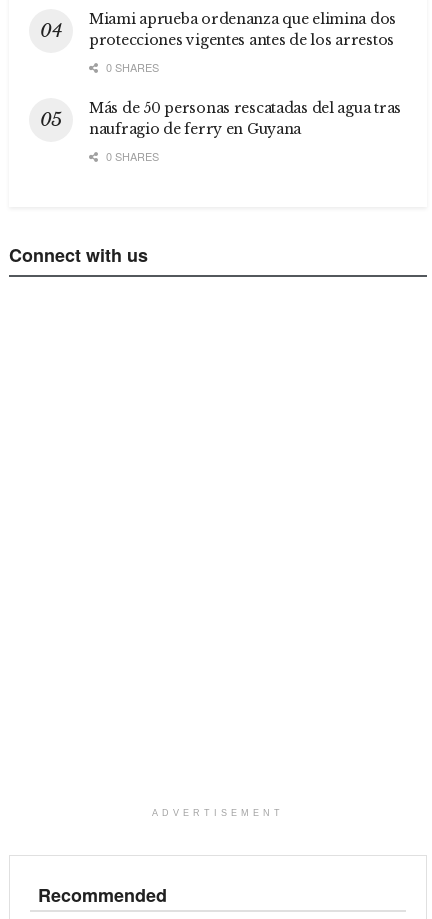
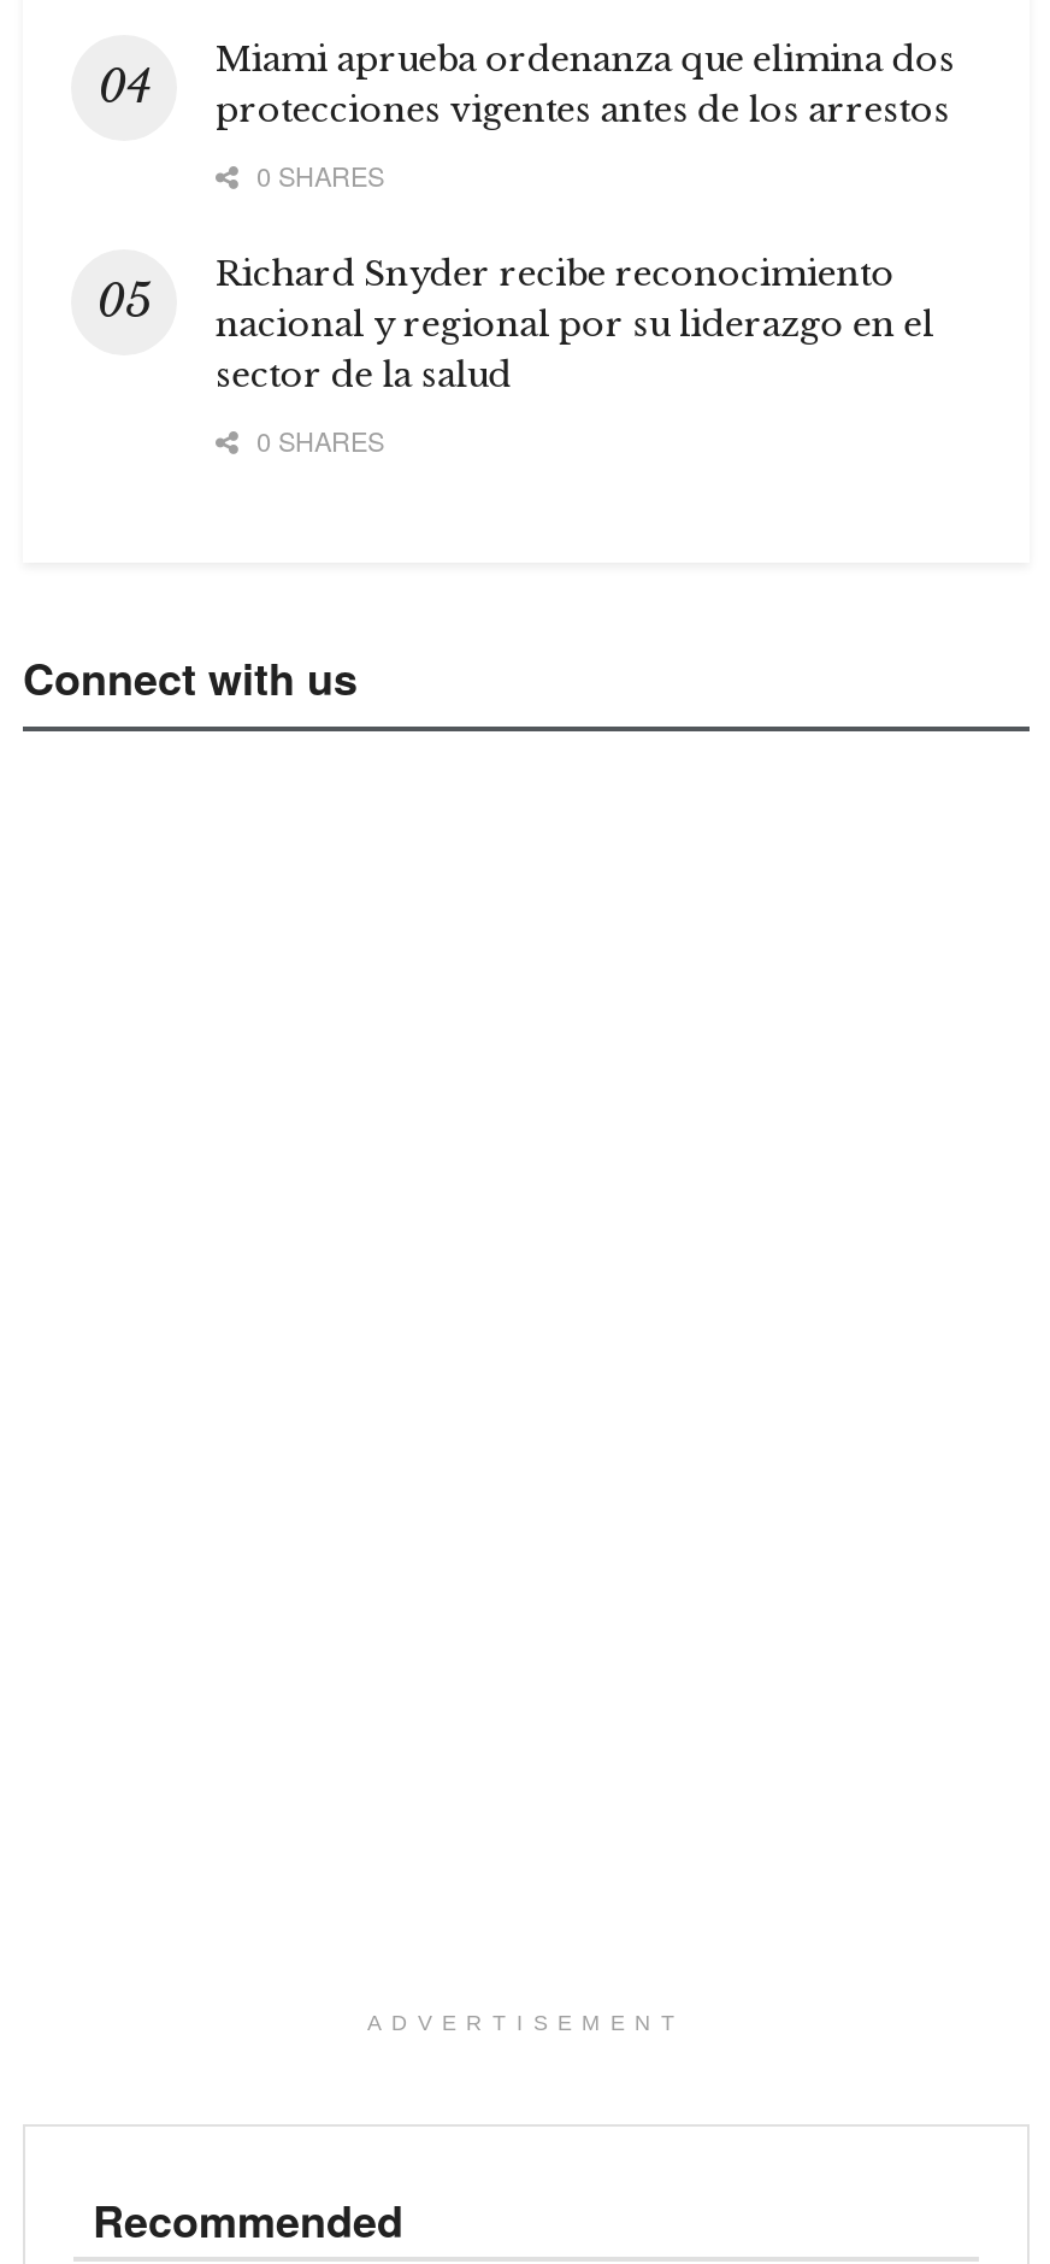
- Más de 50 personas rescatadas del agua tras
- naufragio de ferry en Guyana
+ Richard Snyder recibe reconocimiento
+ nacional y regional por su liderazgo en el
+ sector de la salud
